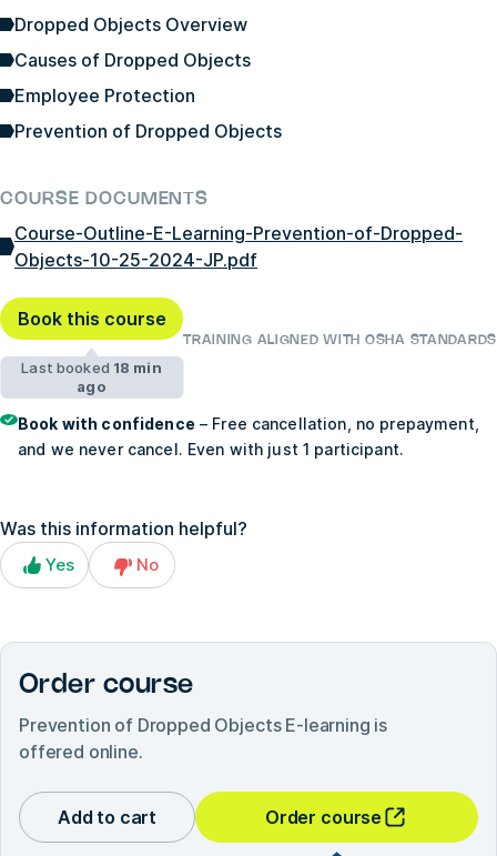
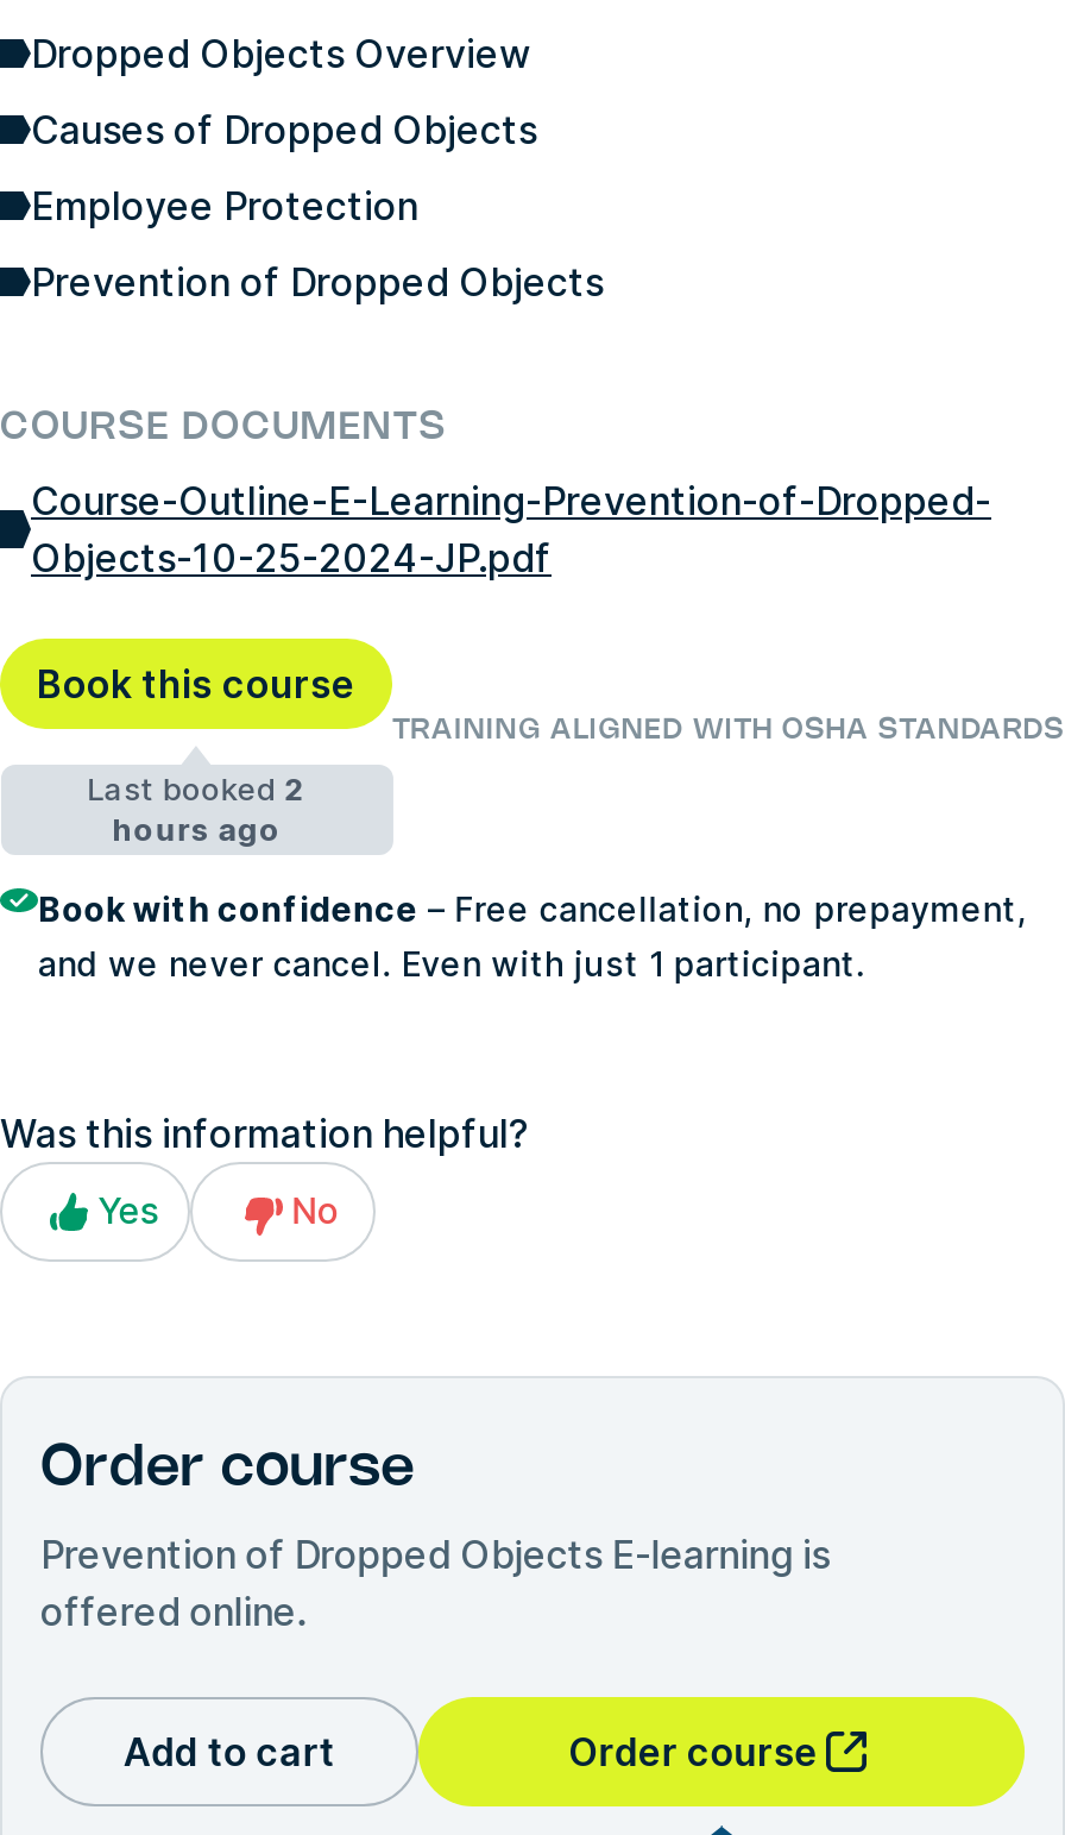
- Last booked 18 min
- ago
+ Last booked 2
+ hours ago
